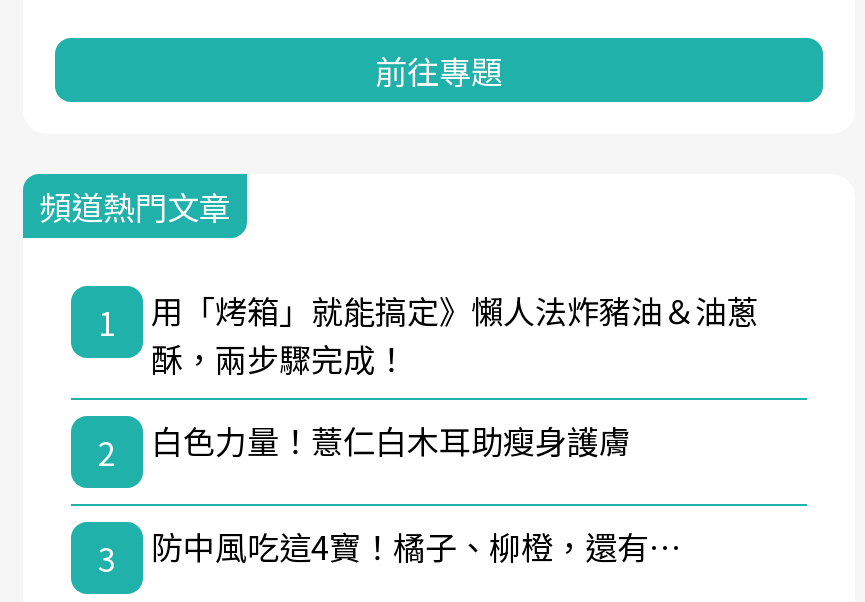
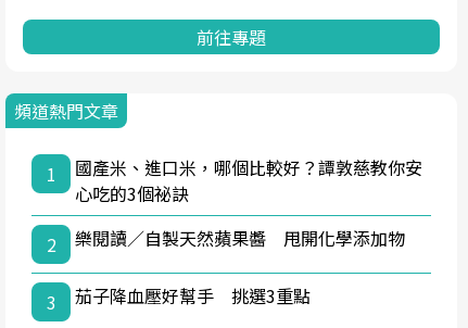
- 用「烤箱」就能搞定》懶人法炸豬油＆油蔥
- 酥，兩步驟完成！
+ 國產米、進口米，哪個比較好？譚敦慈教你安
+ 心吃的3個祕訣

- 白色力量！薏仁白木耳助瘦身護膚
+ 樂閱讀／自製天然蘋果醬 甩開化學添加物

- 防中風吃這4寶！橘子、柳橙，還有…
+ 茄子降血壓好幫手 挑選3重點
